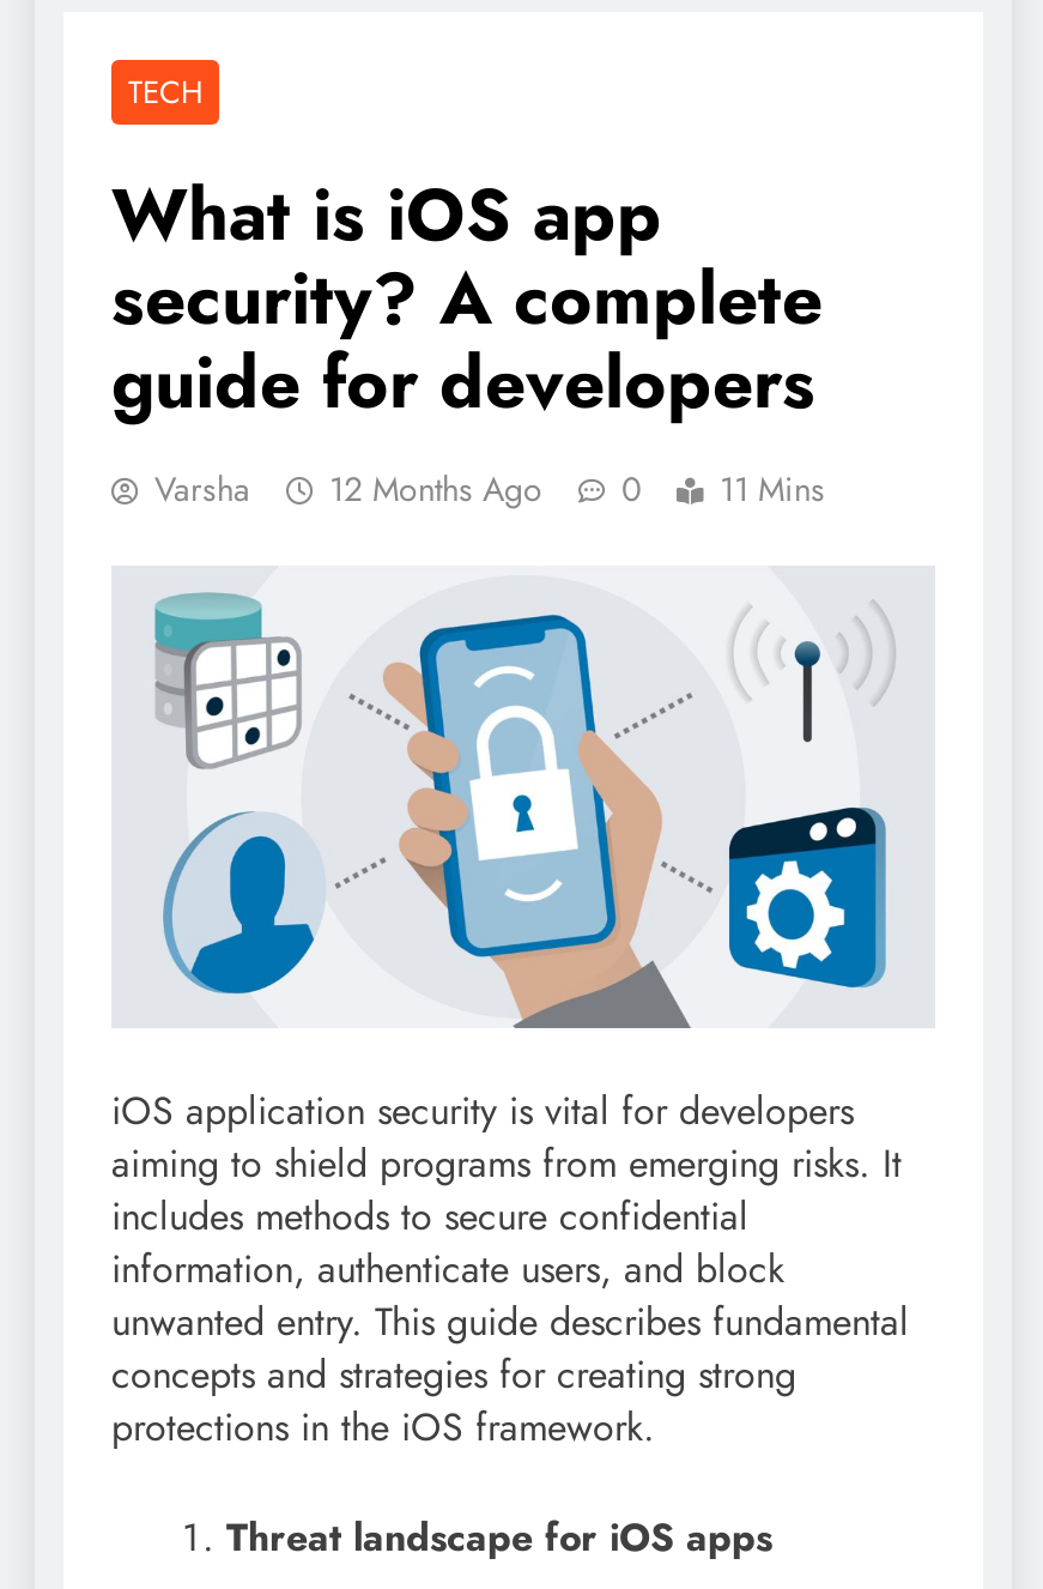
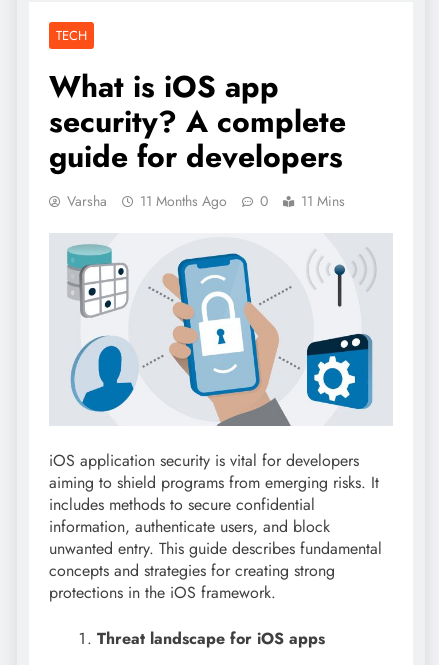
- Varsha 12 Months Ago 0 11 Mins
+ Varsha 11 Months Ago 0 11 Mins
